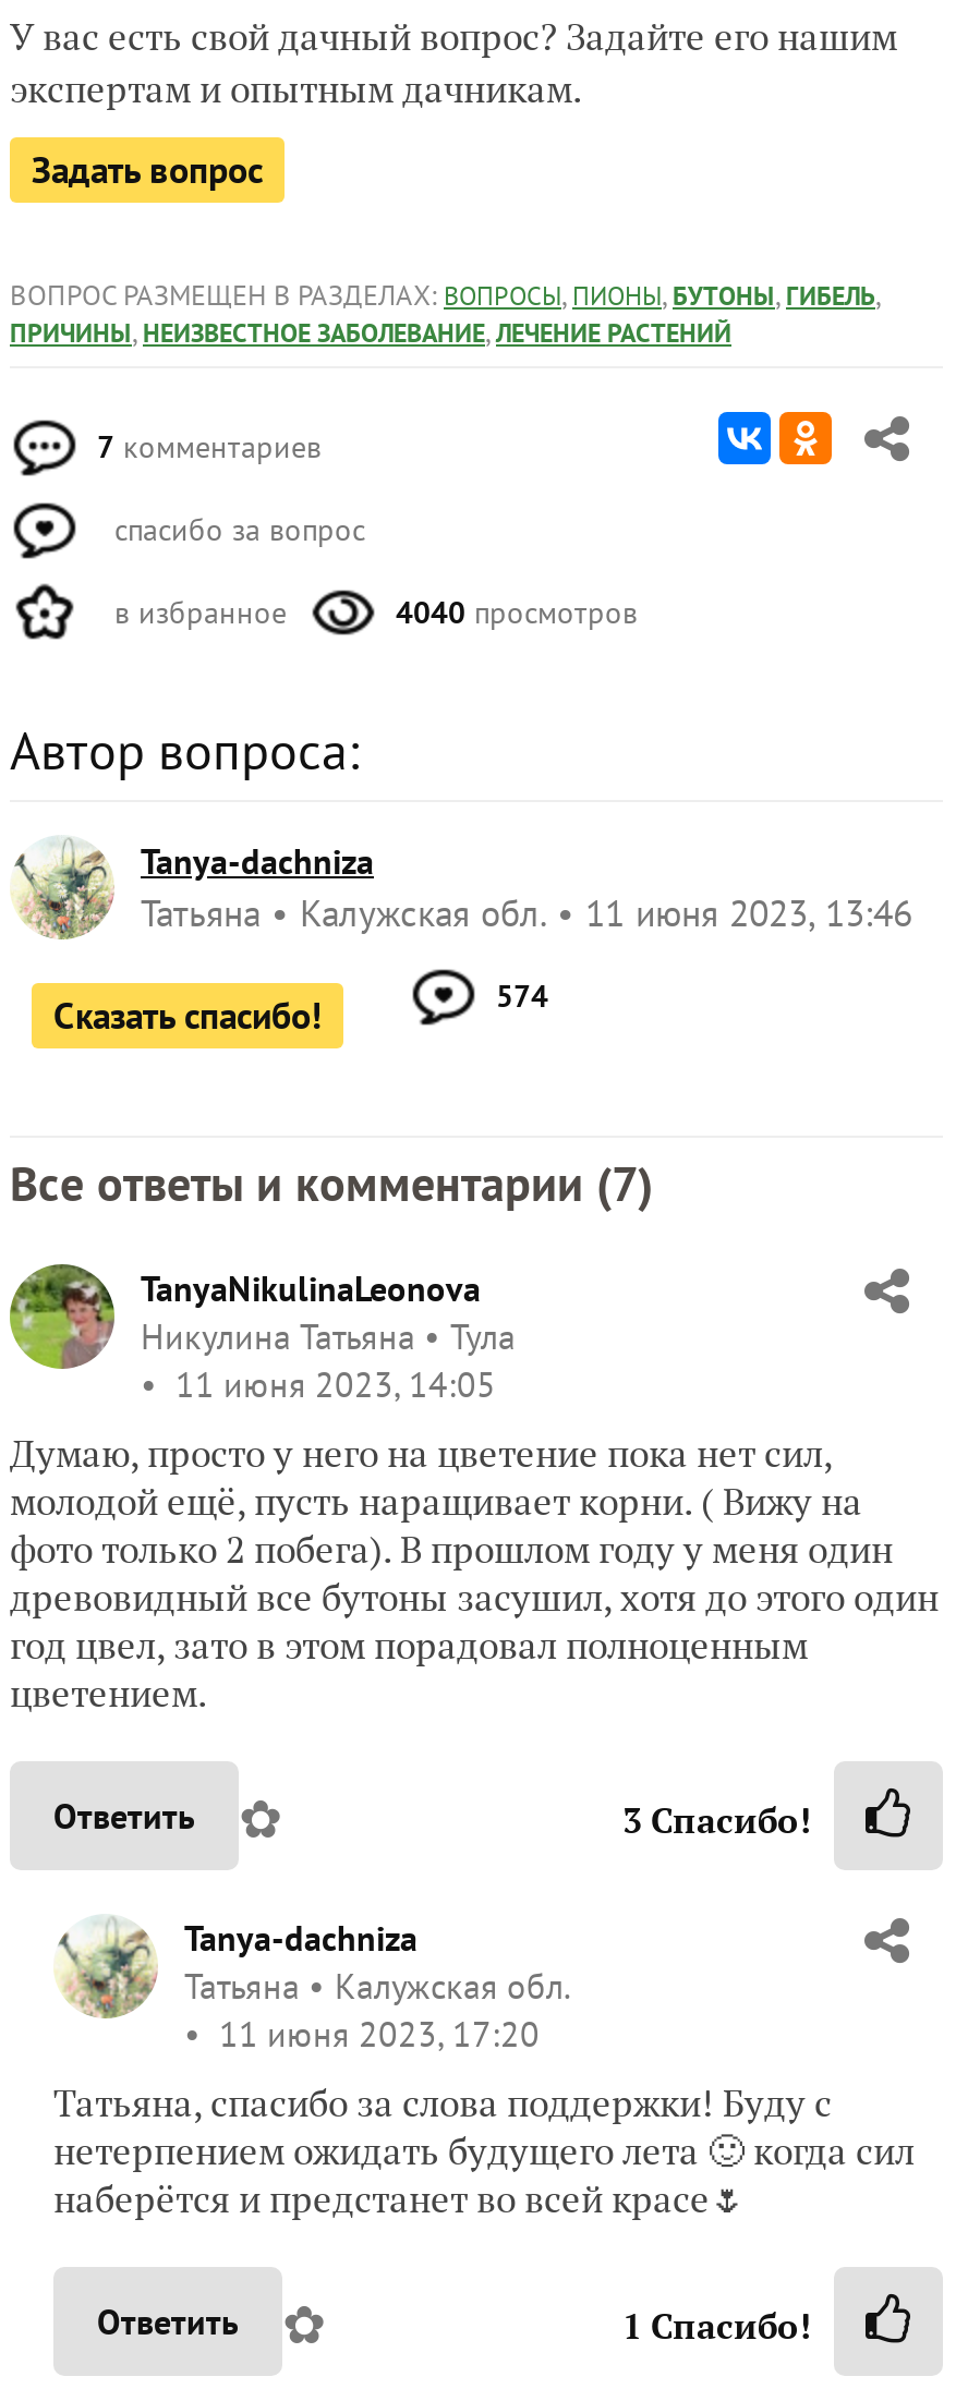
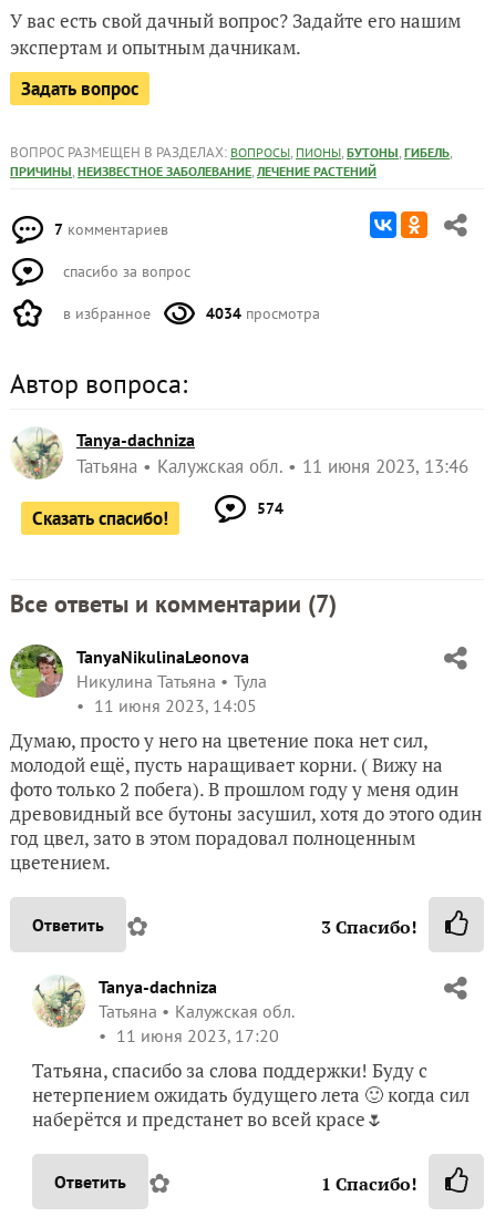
- 4040 просмотров
+ 4034 просмотра
